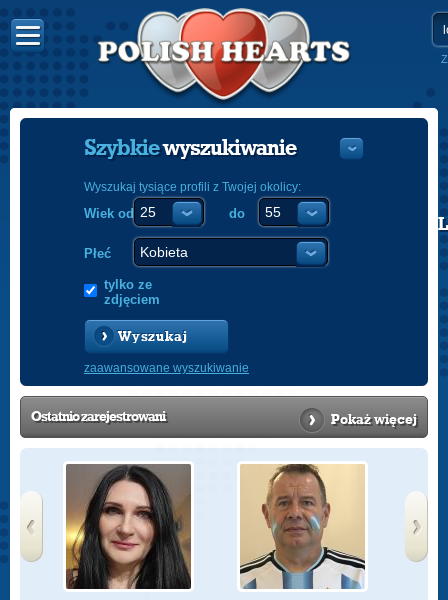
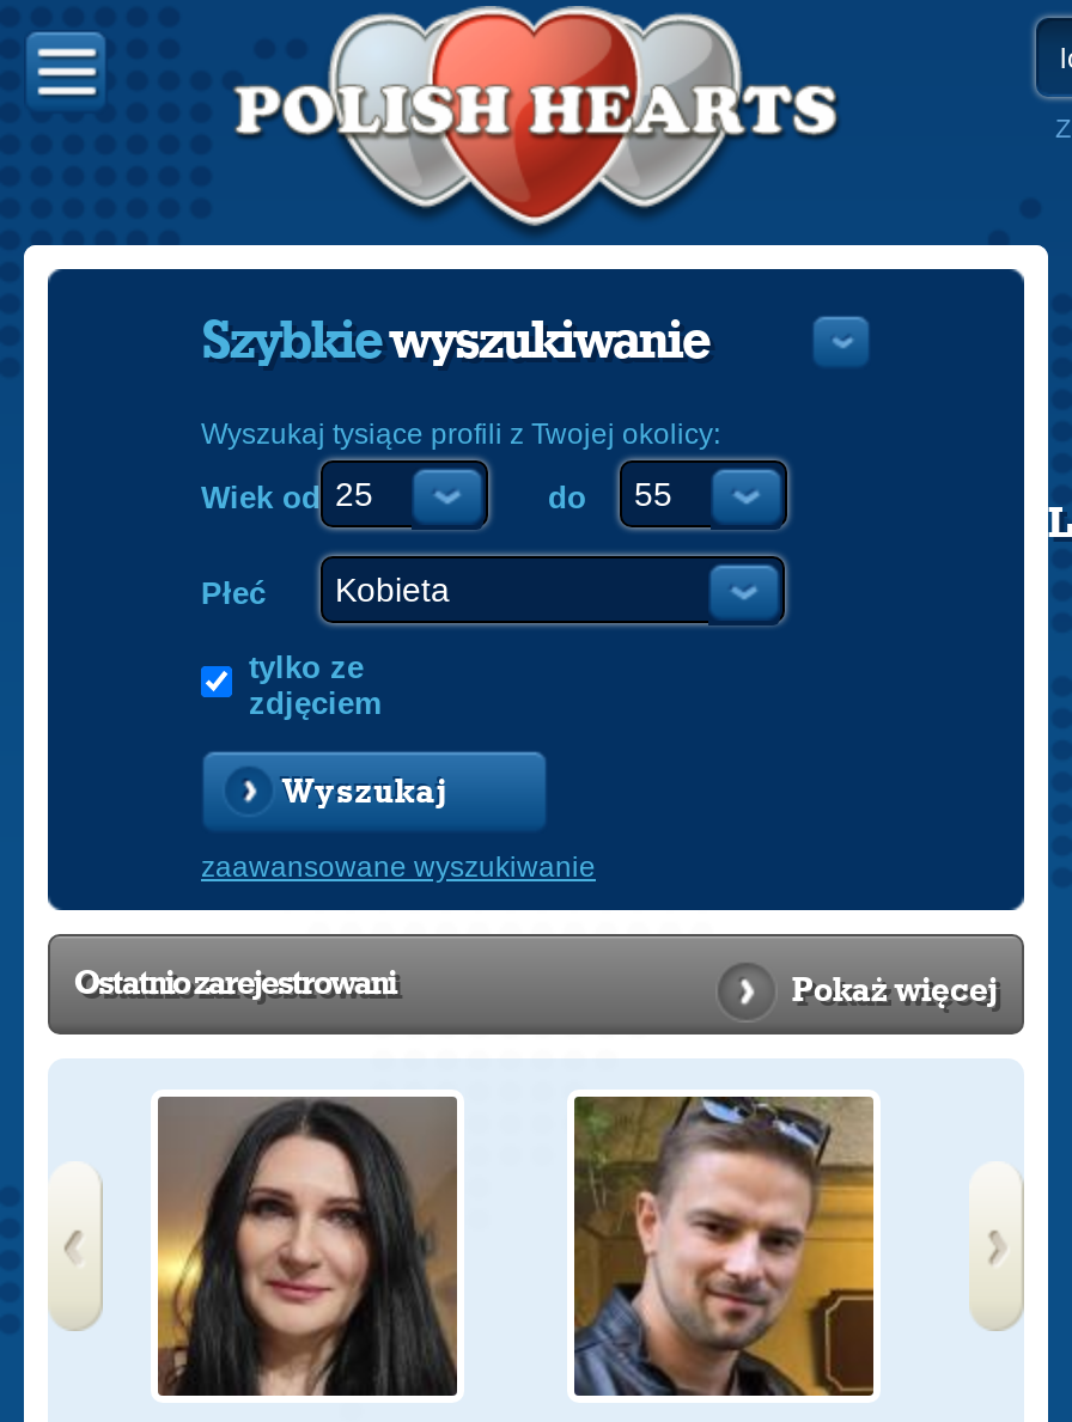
- [image]
+ [image]
